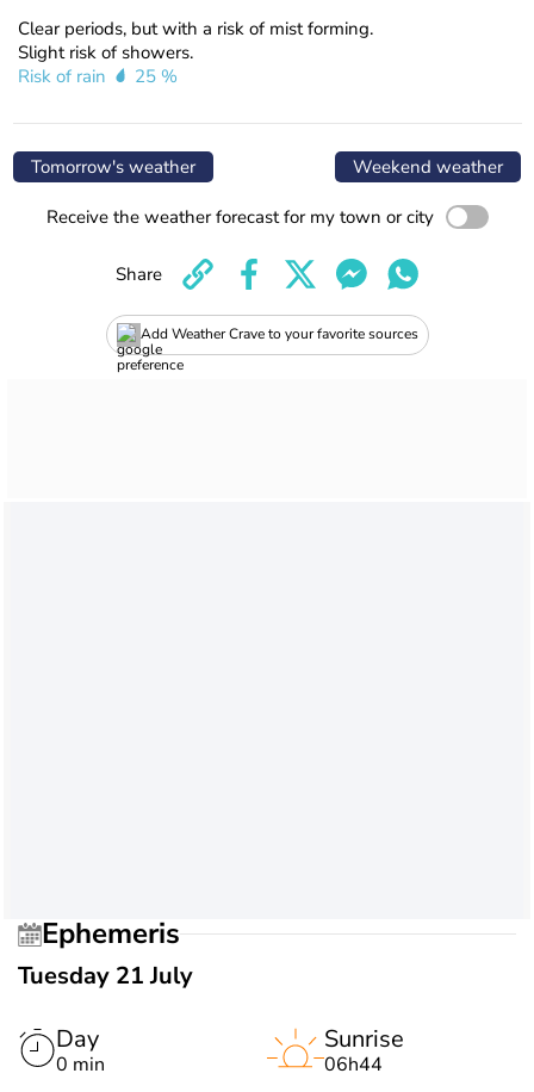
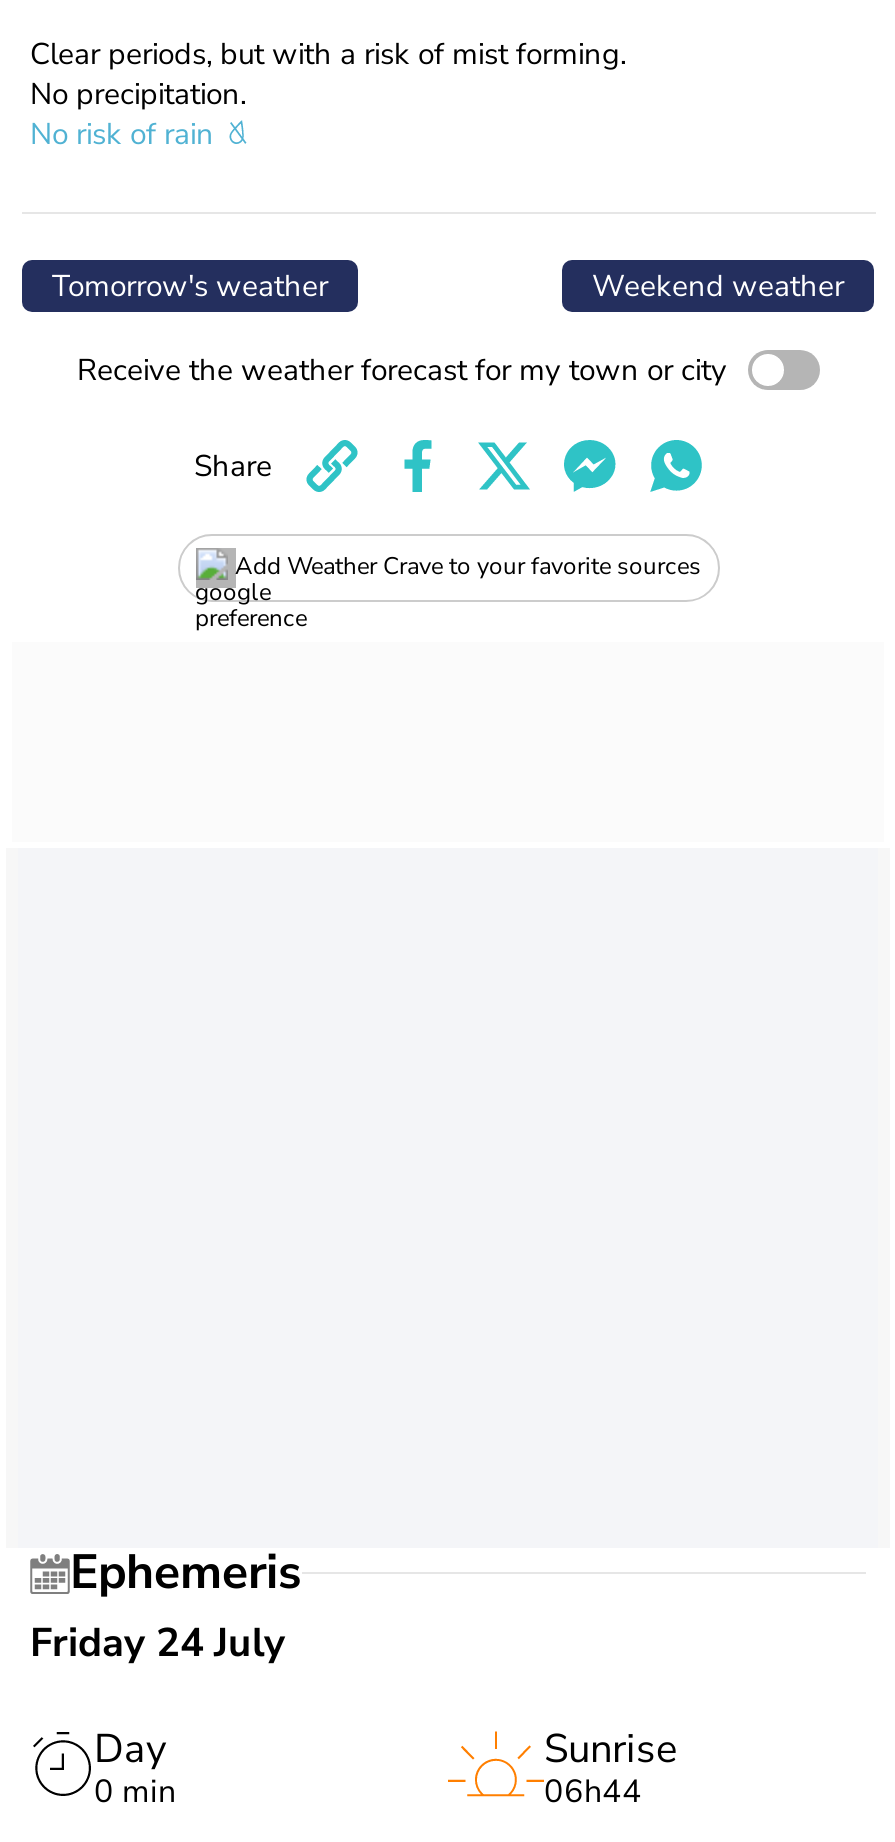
- Slight risk of showers.
- Risk of rain
- 25 %
+ No precipitation.
+ No risk of rain

- Tuesday 21 July
+ Friday 24 July
